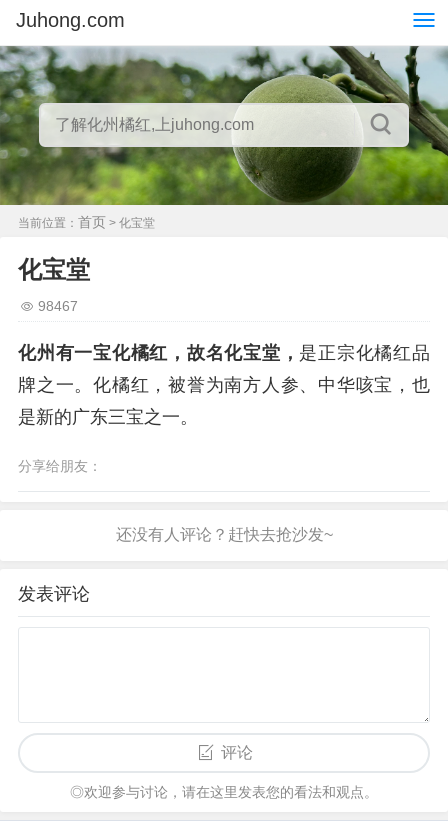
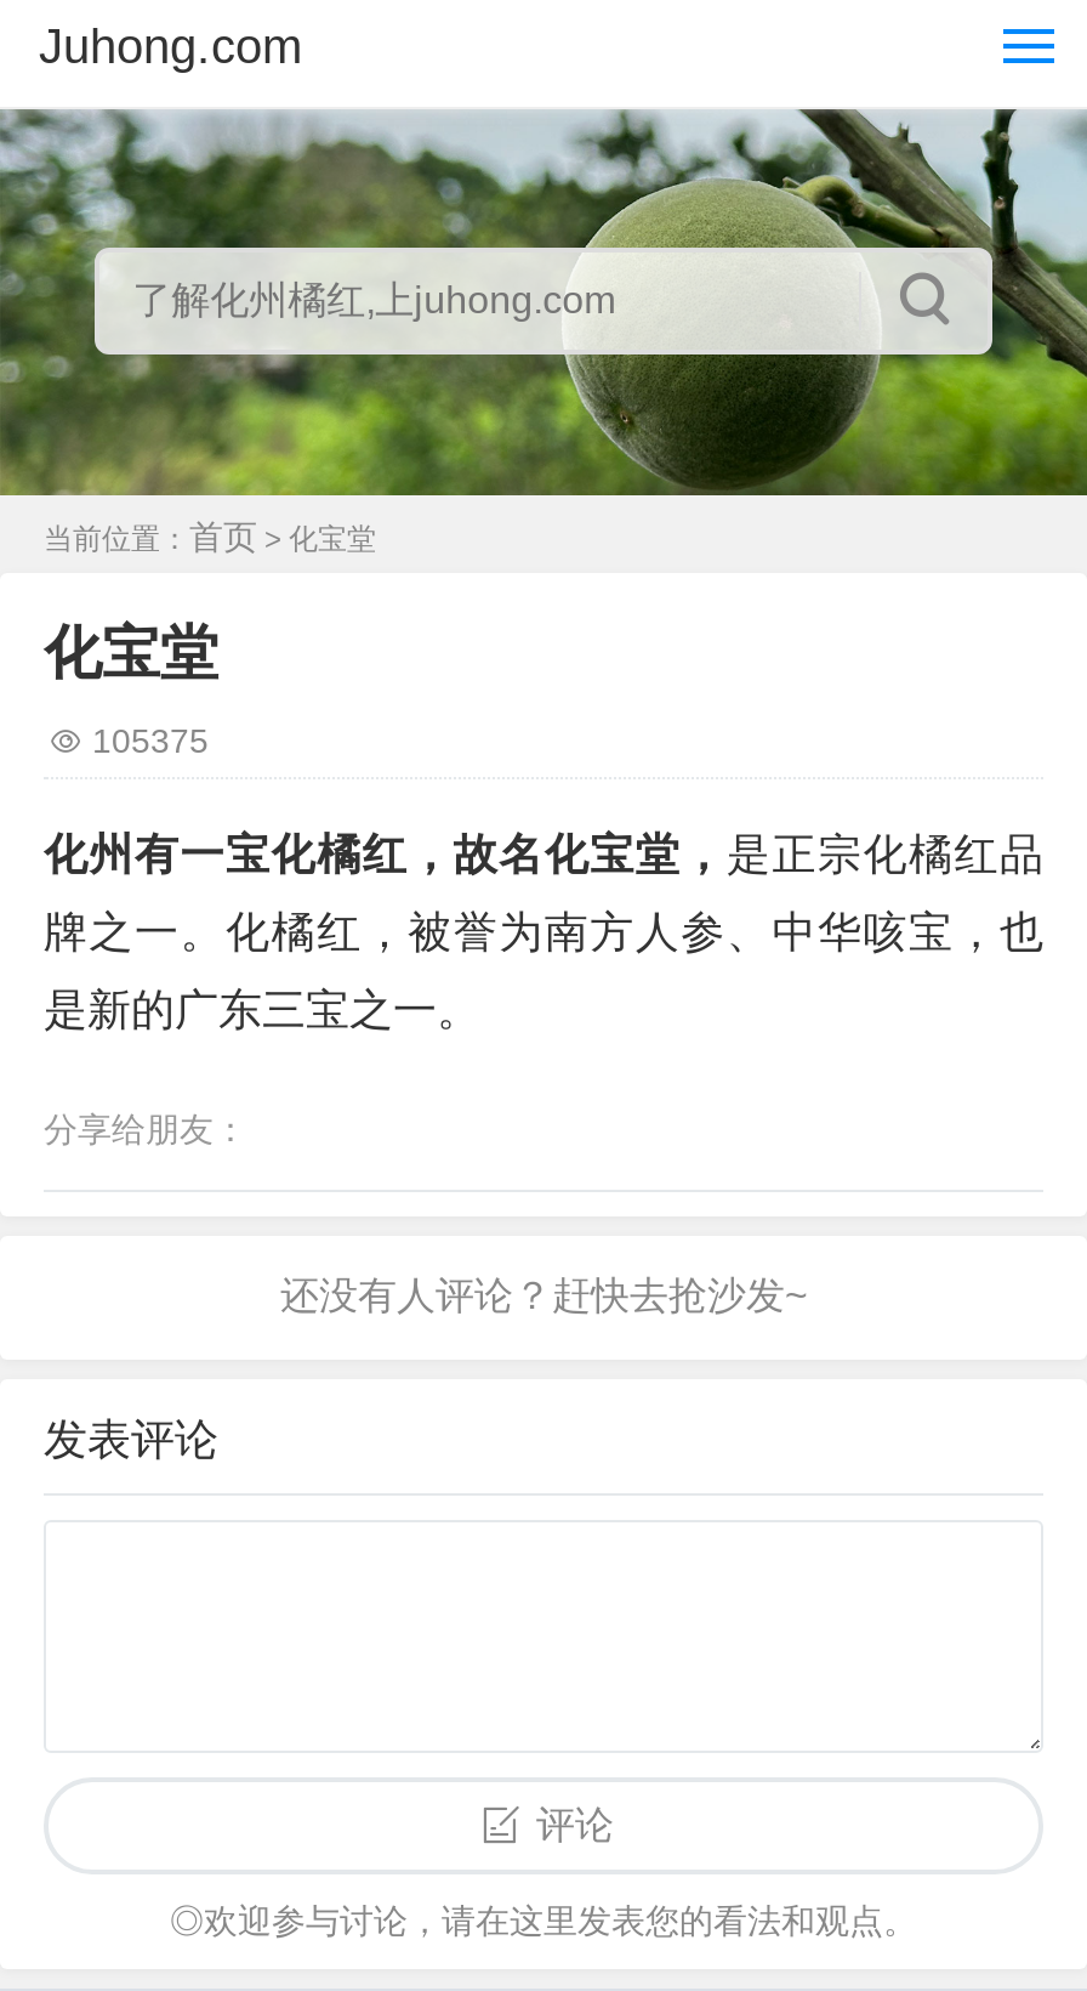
- 98467
+ 105375
